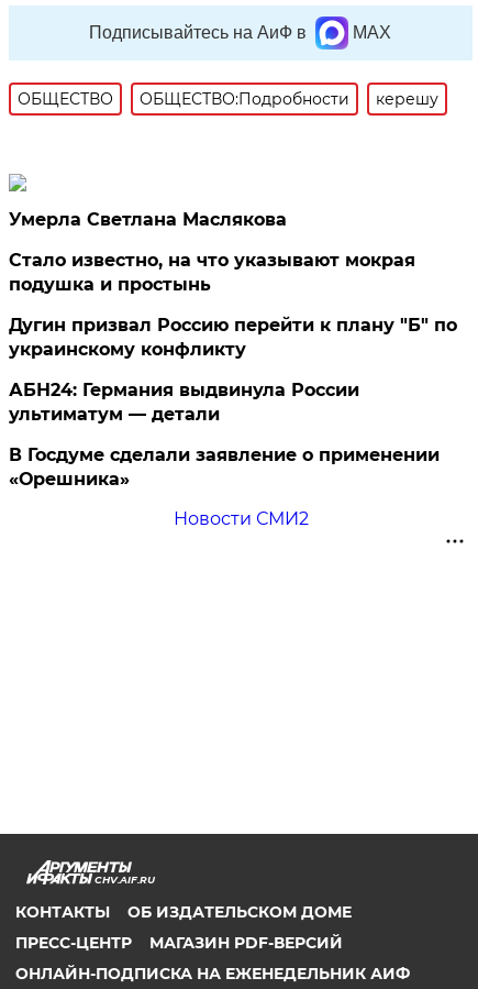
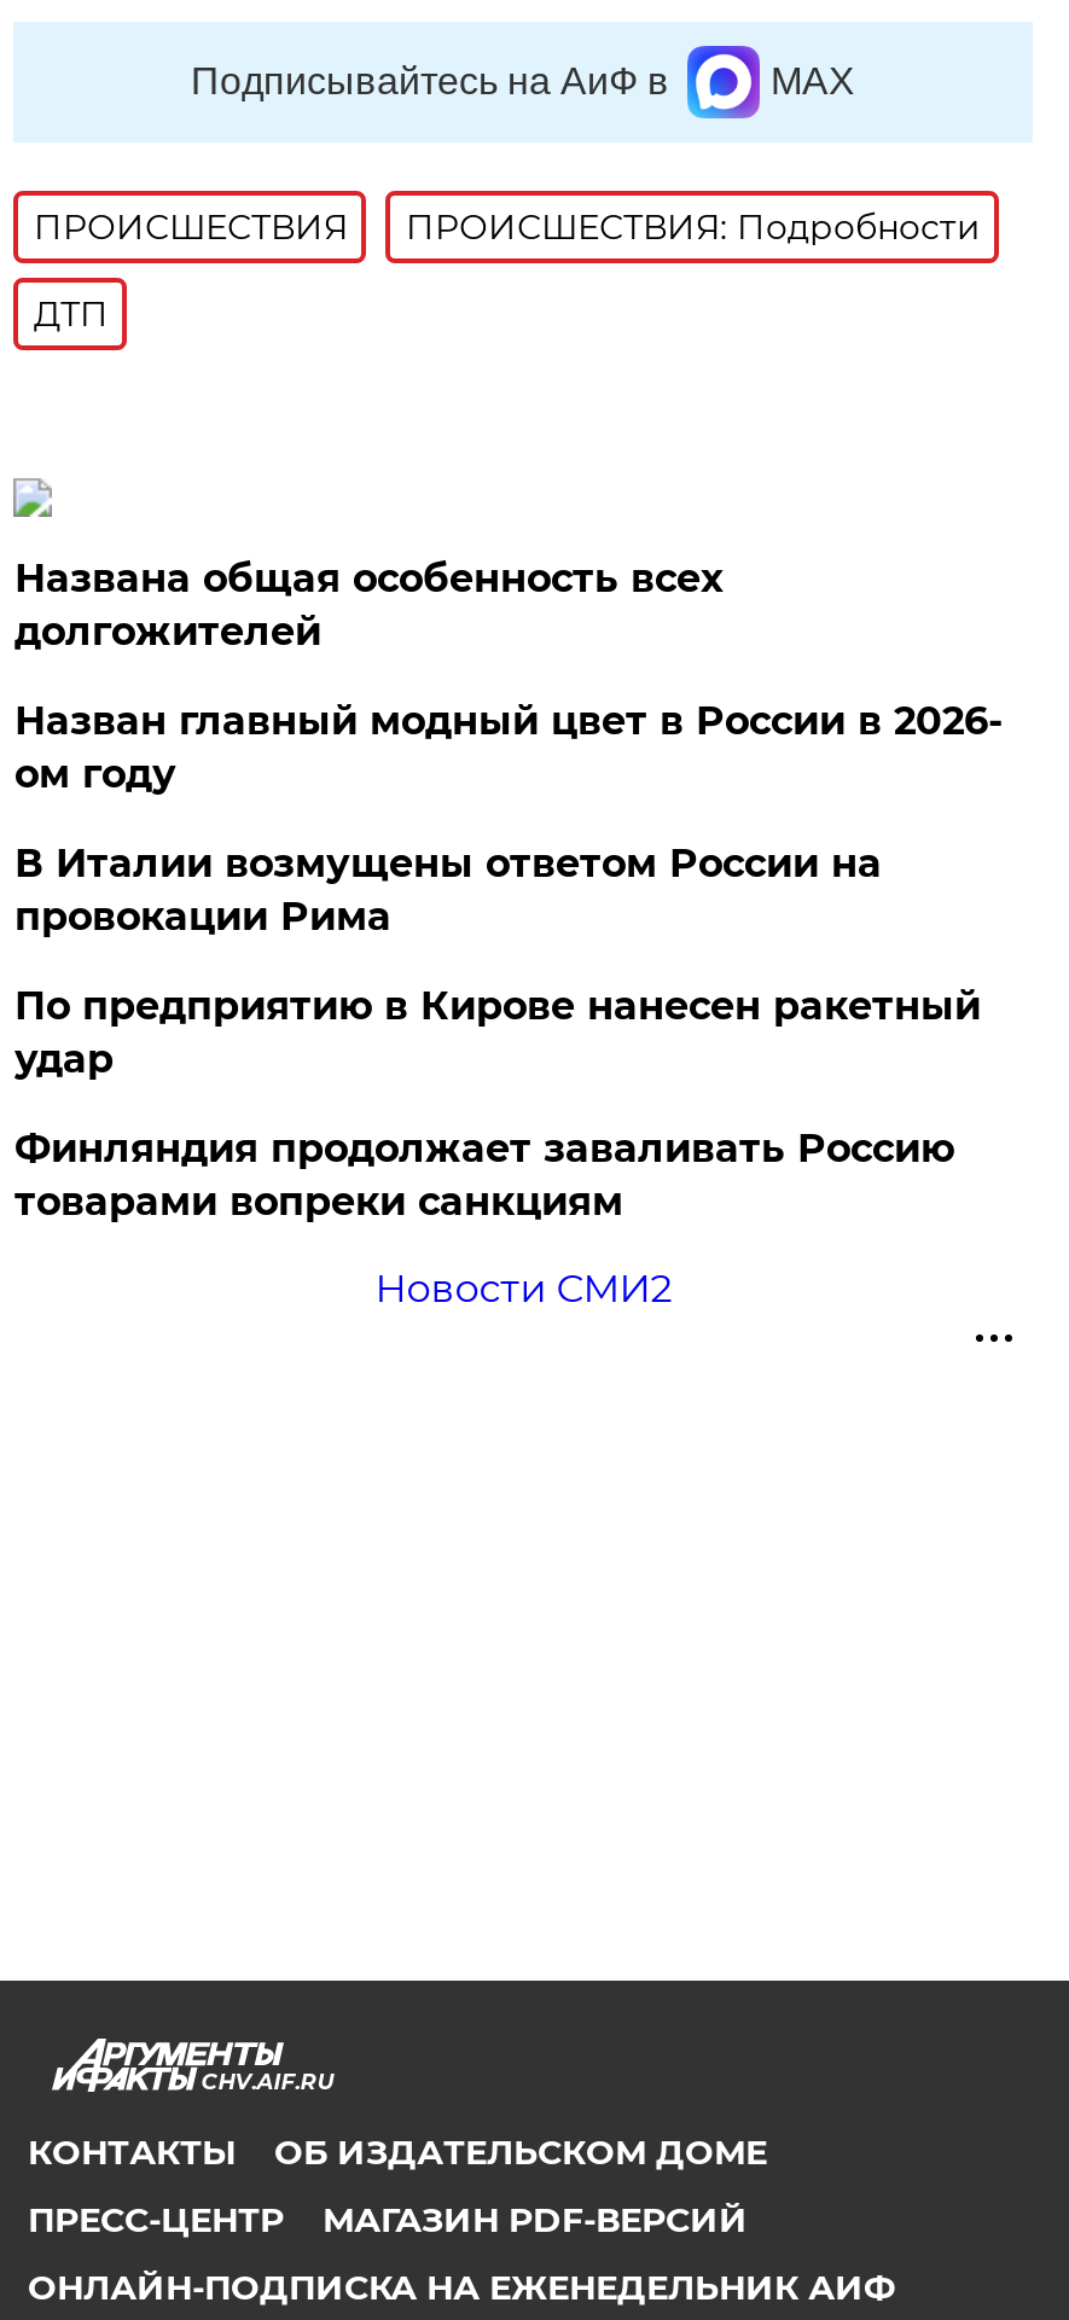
- ОБЩЕСТВО
- ОБЩЕСТВО:Подробности
- керешу
+ ПРОИСШЕСТВИЯ
+ ПРОИСШЕСТВИЯ: Подробности
+ ДТП

- Умерла Светлана Маслякова
- Стало известно, на что указывают мокрая
- подушка и простынь
- Дугин призвал Россию перейти к плану "Б" по
- украинскому конфликту
- АБН24: Германия выдвинула России
- ультиматум — детали
- В Госдуме сделали заявление о применении
- «Орешника»
+ Названа общая особенность всех
+ долгожителей
+ Назван главный модный цвет в России в 2026-
+ ом году
+ В Италии возмущены ответом России на
+ провокации Рима
+ По предприятию в Кирове нанесен ракетный
+ удар
+ Финляндия продолжает заваливать Россию
+ товарами вопреки санкциям
